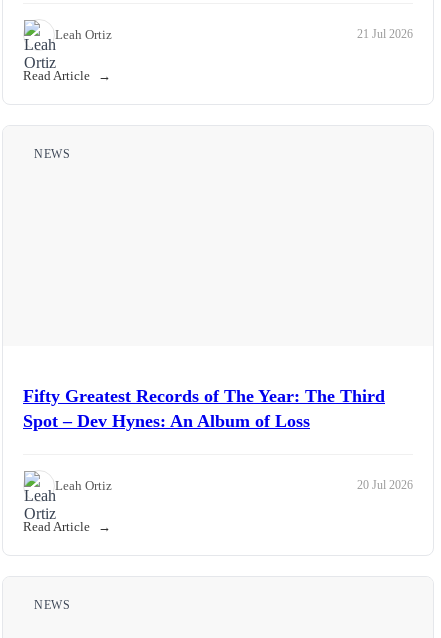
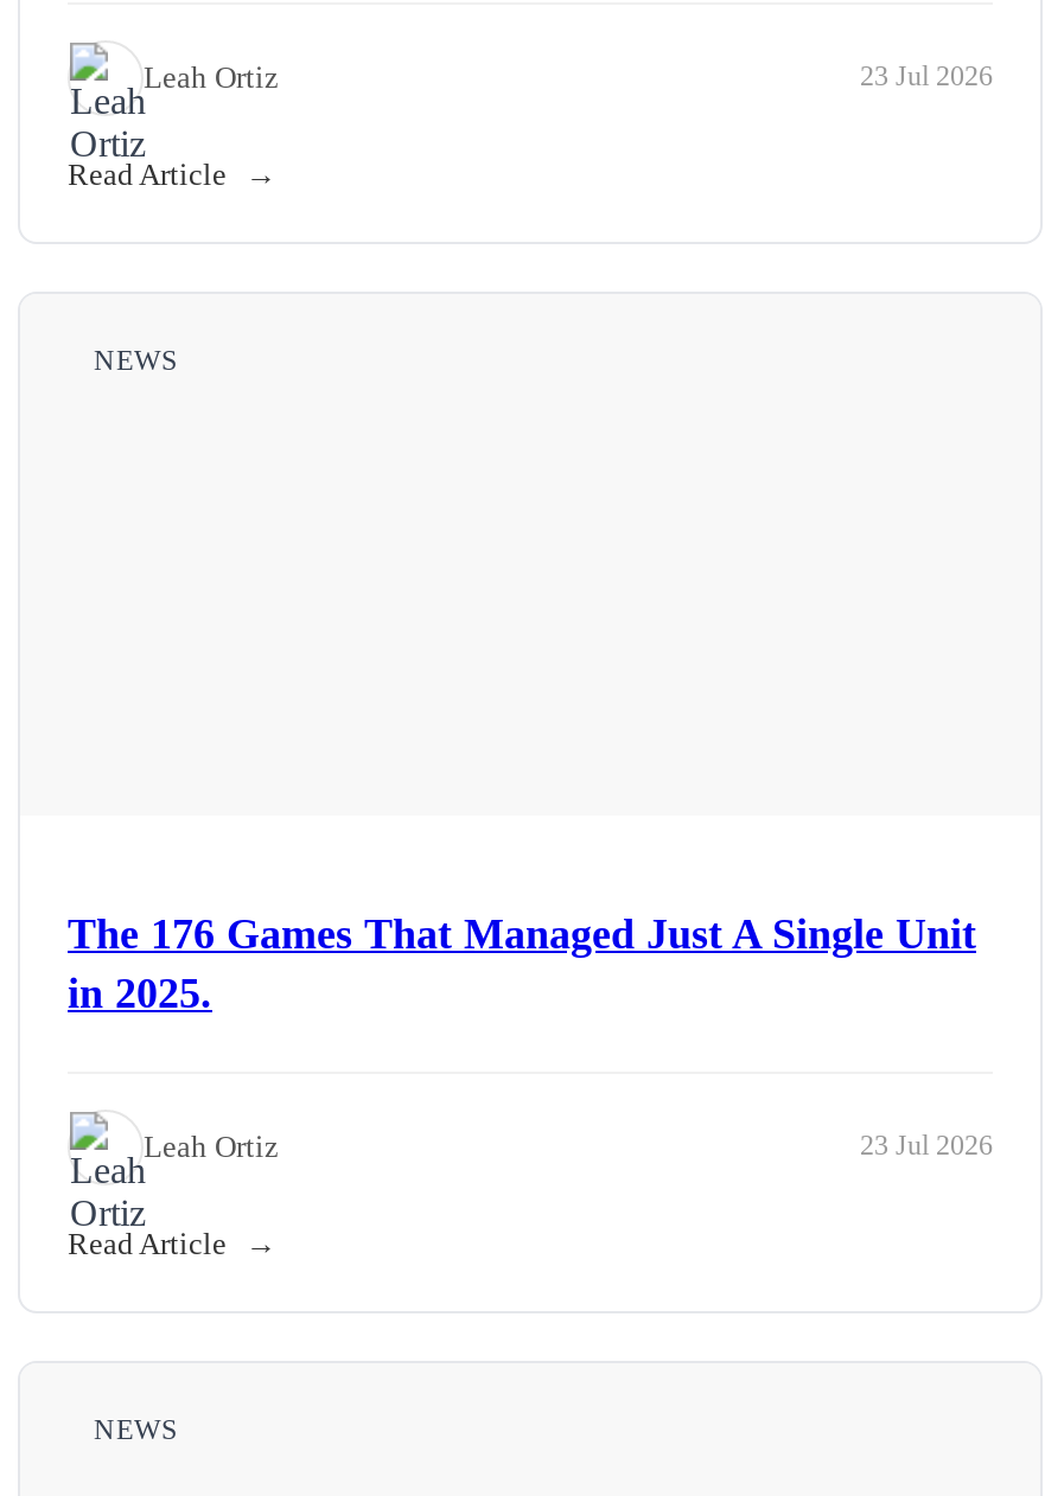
- 21 Jul 2026
+ 23 Jul 2026

- Fifty Greatest Records of The Year: The Third
- Spot – Dev Hynes: An Album of Loss
+ The 176 Games That Managed Just A Single Unit
+ in 2025.

- 20 Jul 2026
+ 23 Jul 2026
